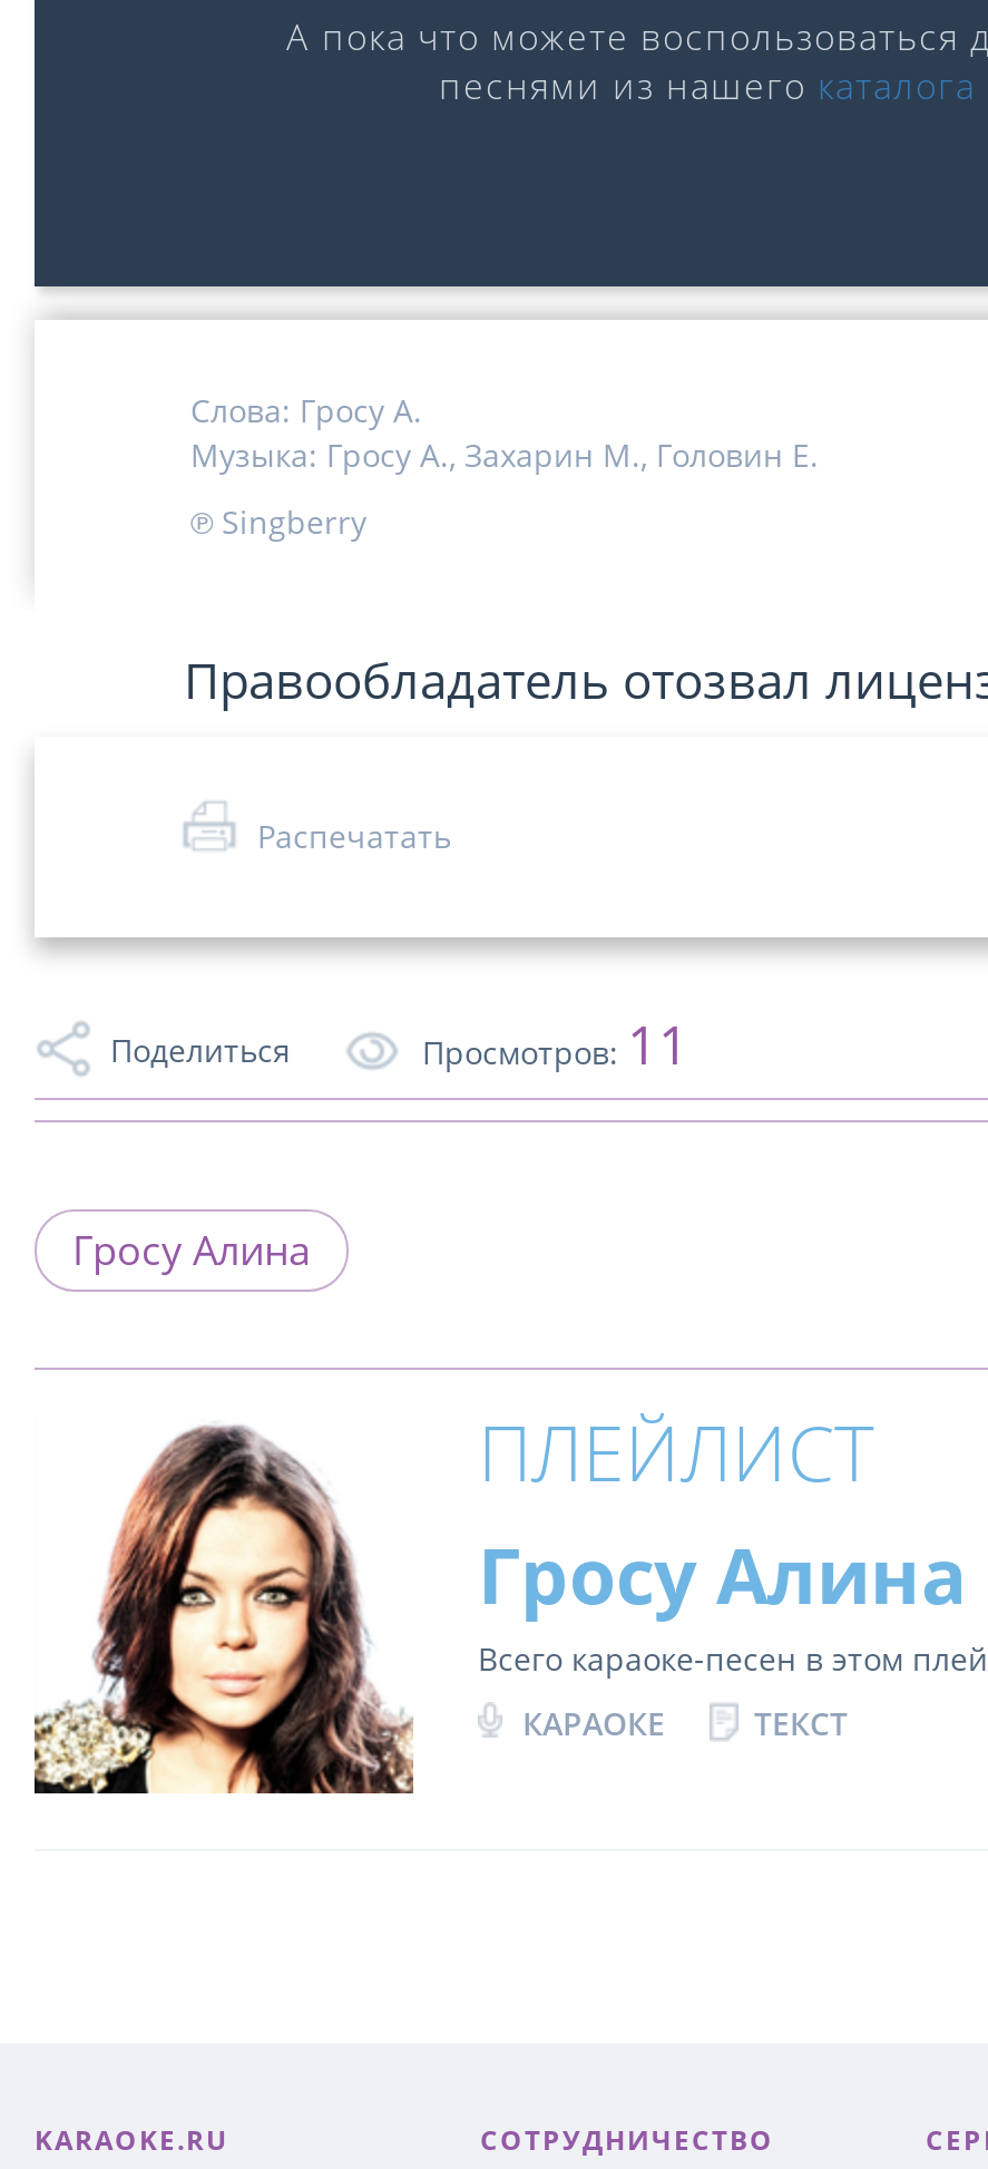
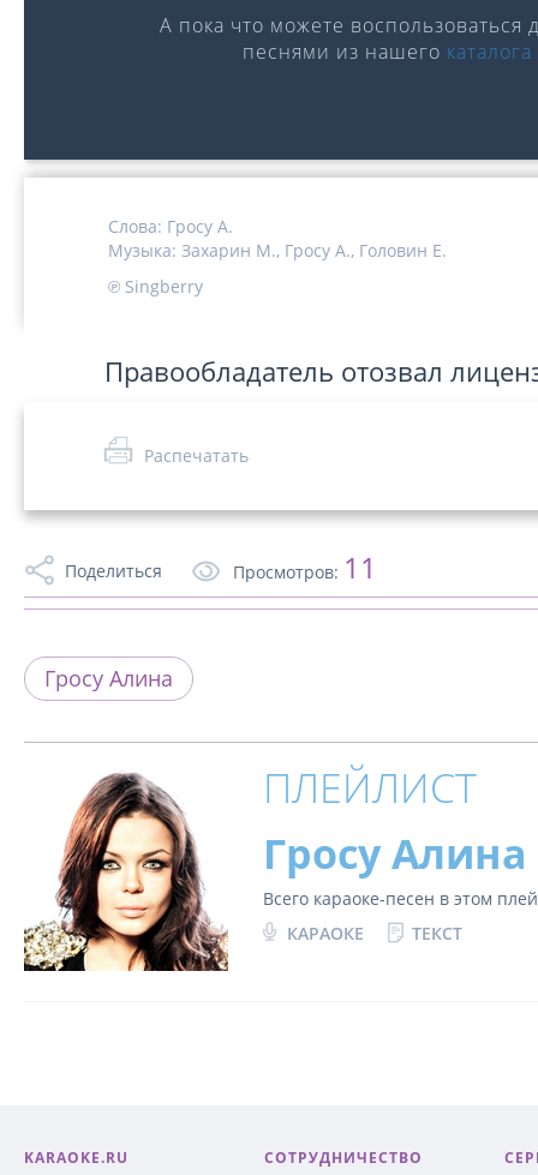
- Музыка: Гросу А., Захарин М., Головин Е.
+ Музыка: Захарин М., Гросу А., Головин Е.
